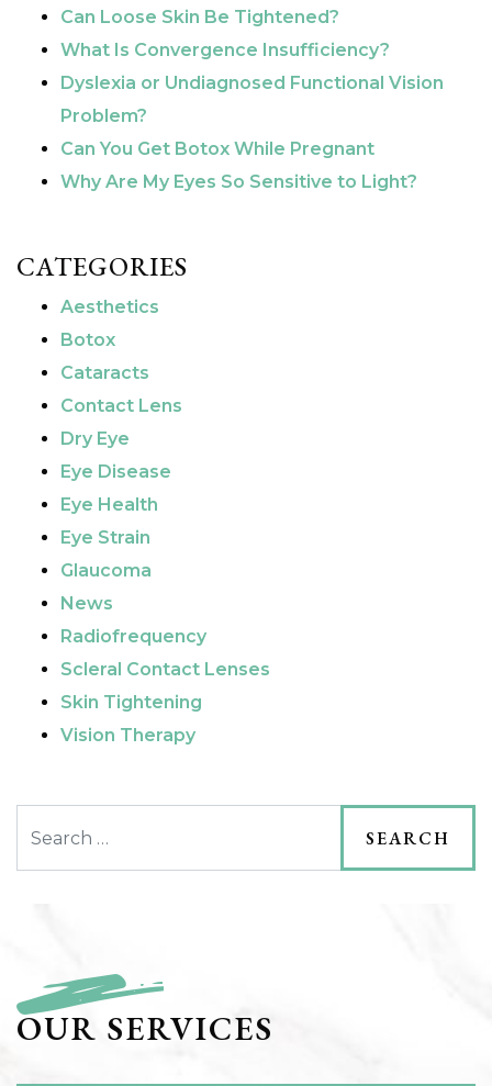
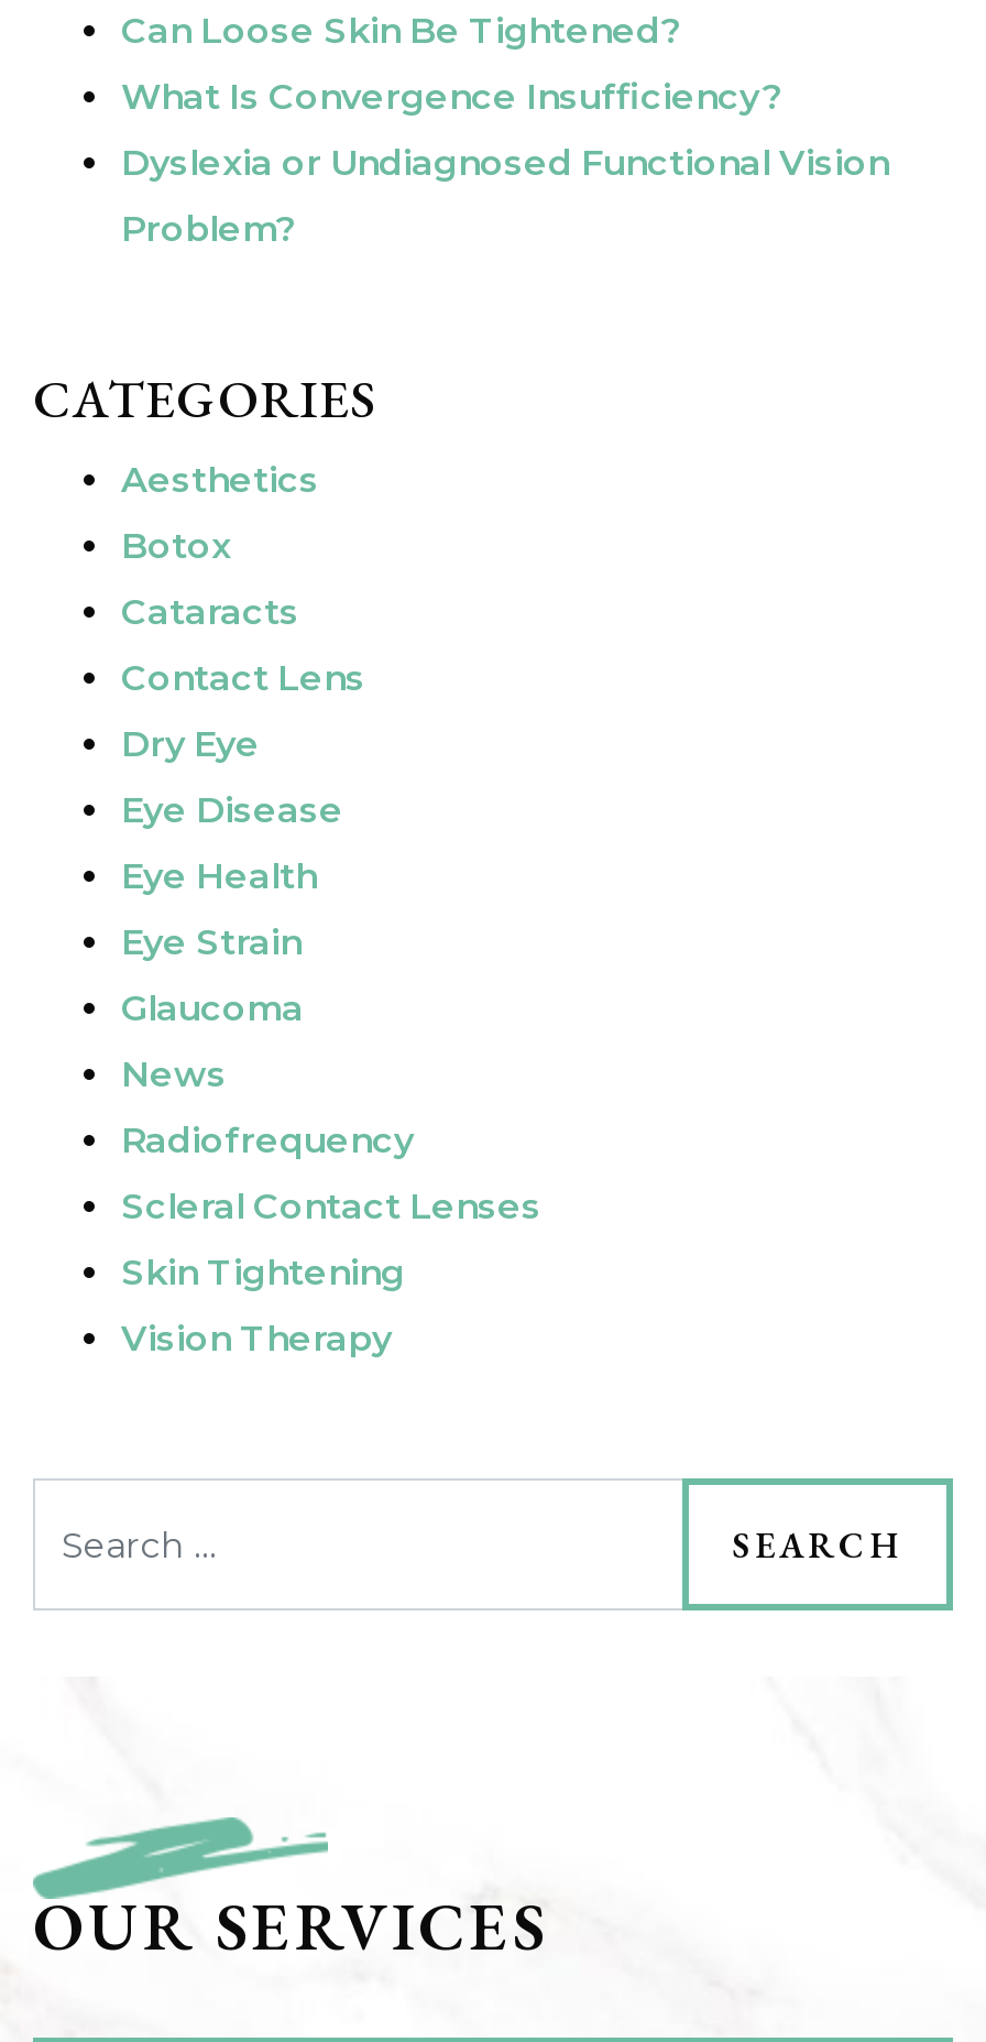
- Can You Get Botox While Pregnant
- Why Are My Eyes So Sensitive to Light?
